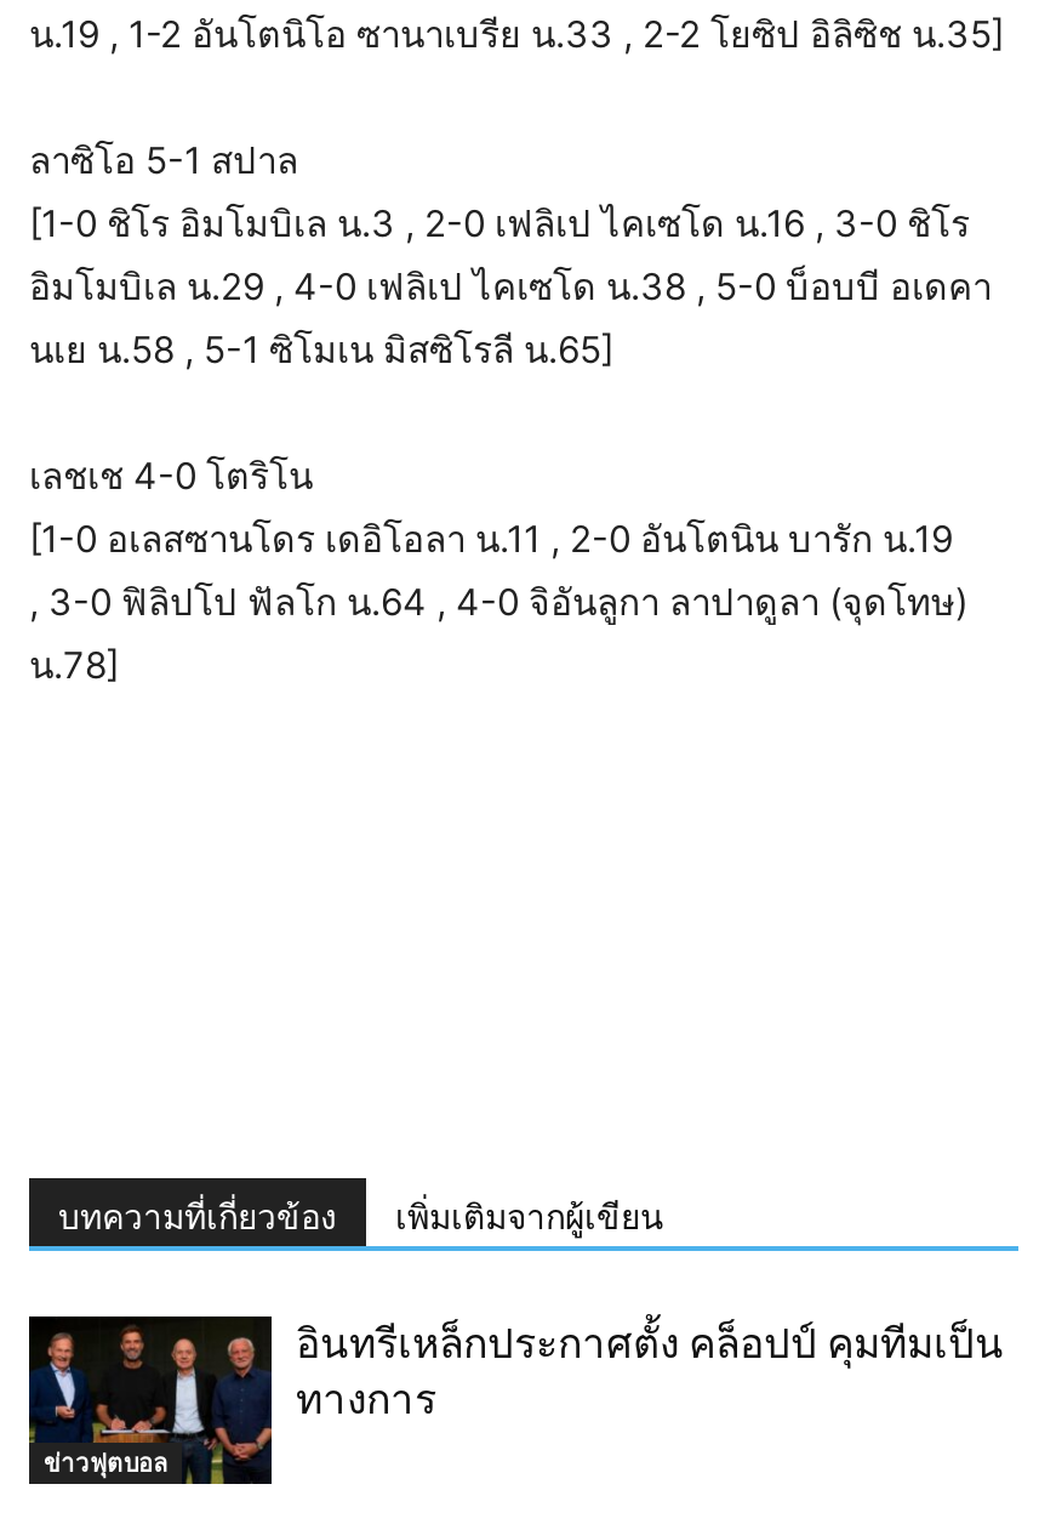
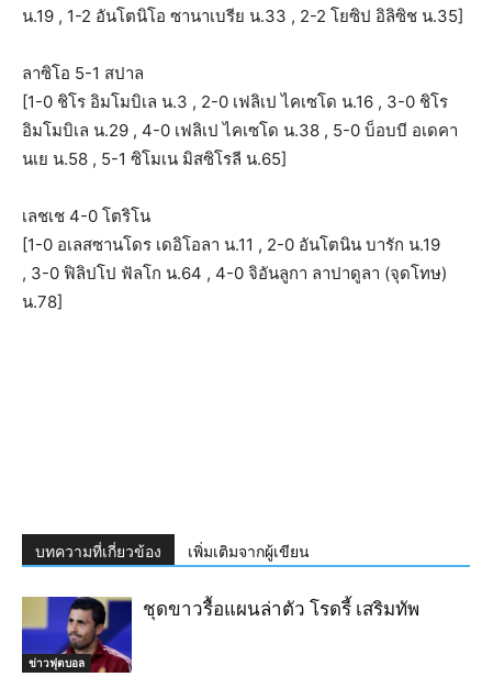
- [image]
- อินทรีเหล็กประกาศตั้ง คล็อปป์ คุมทีมเป็น
- ทางการ
+ [image]
+ ชุดขาวรื้อแผนล่าตัว โรดรี้ เสริมทัพ
